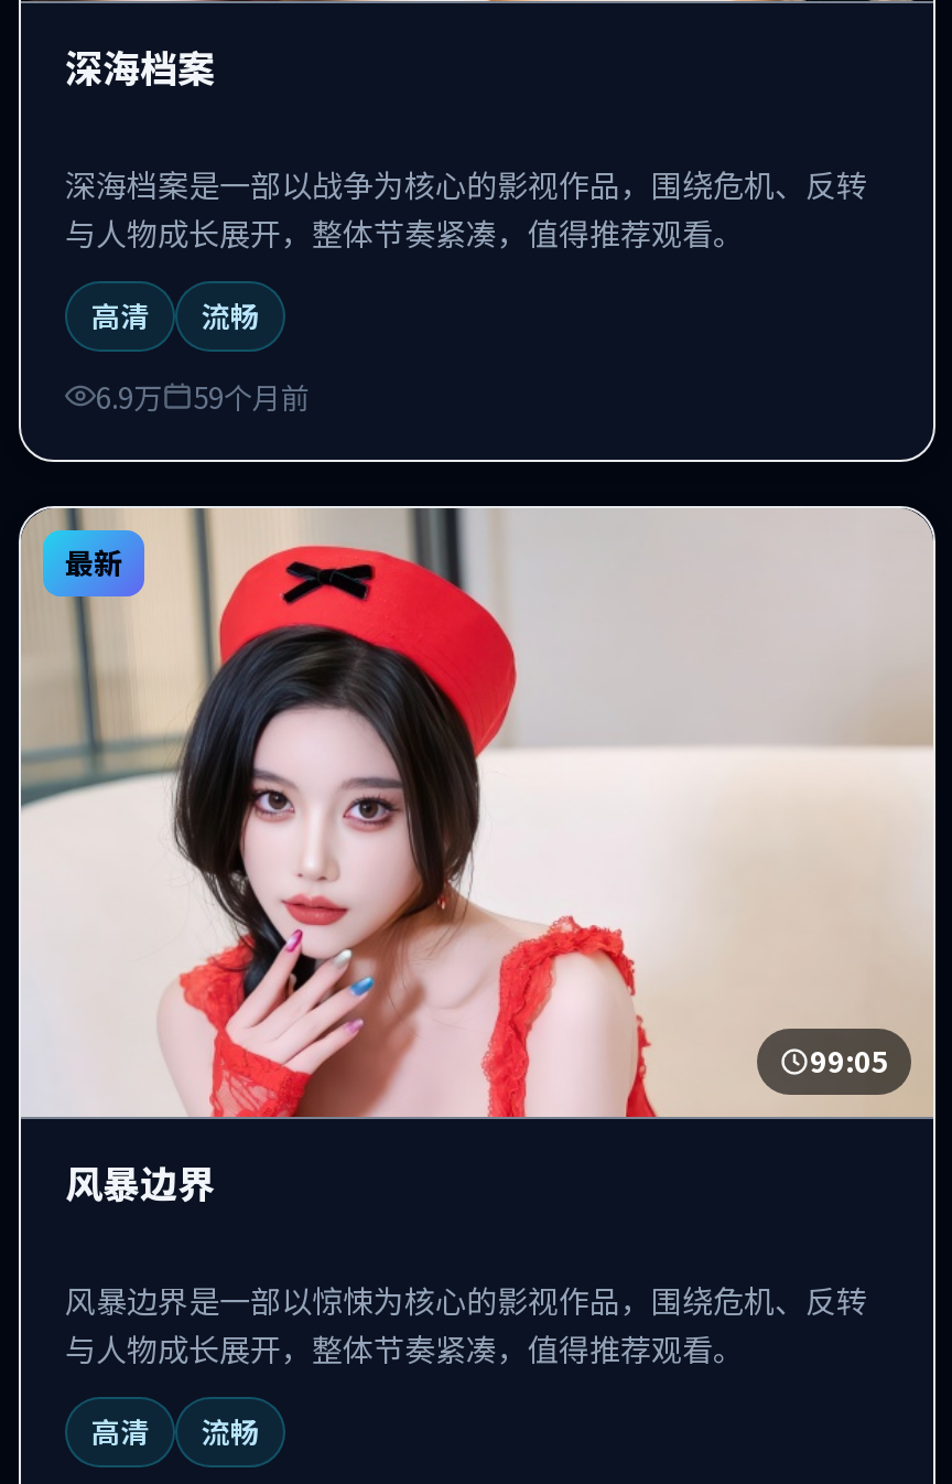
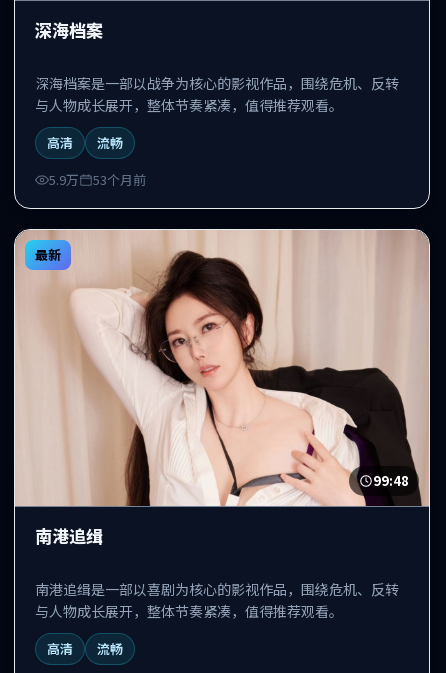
- 6.9万
+ 5.9万

- 59个月前
+ 53个月前

- [image]
- 99:05
+ [image]
+ 99:48

- 风暴边界
+ 南港追缉

- 风暴边界是一部以惊悚为核心的影视作品，围绕危机、反转
+ 南港追缉是一部以喜剧为核心的影视作品，围绕危机、反转
